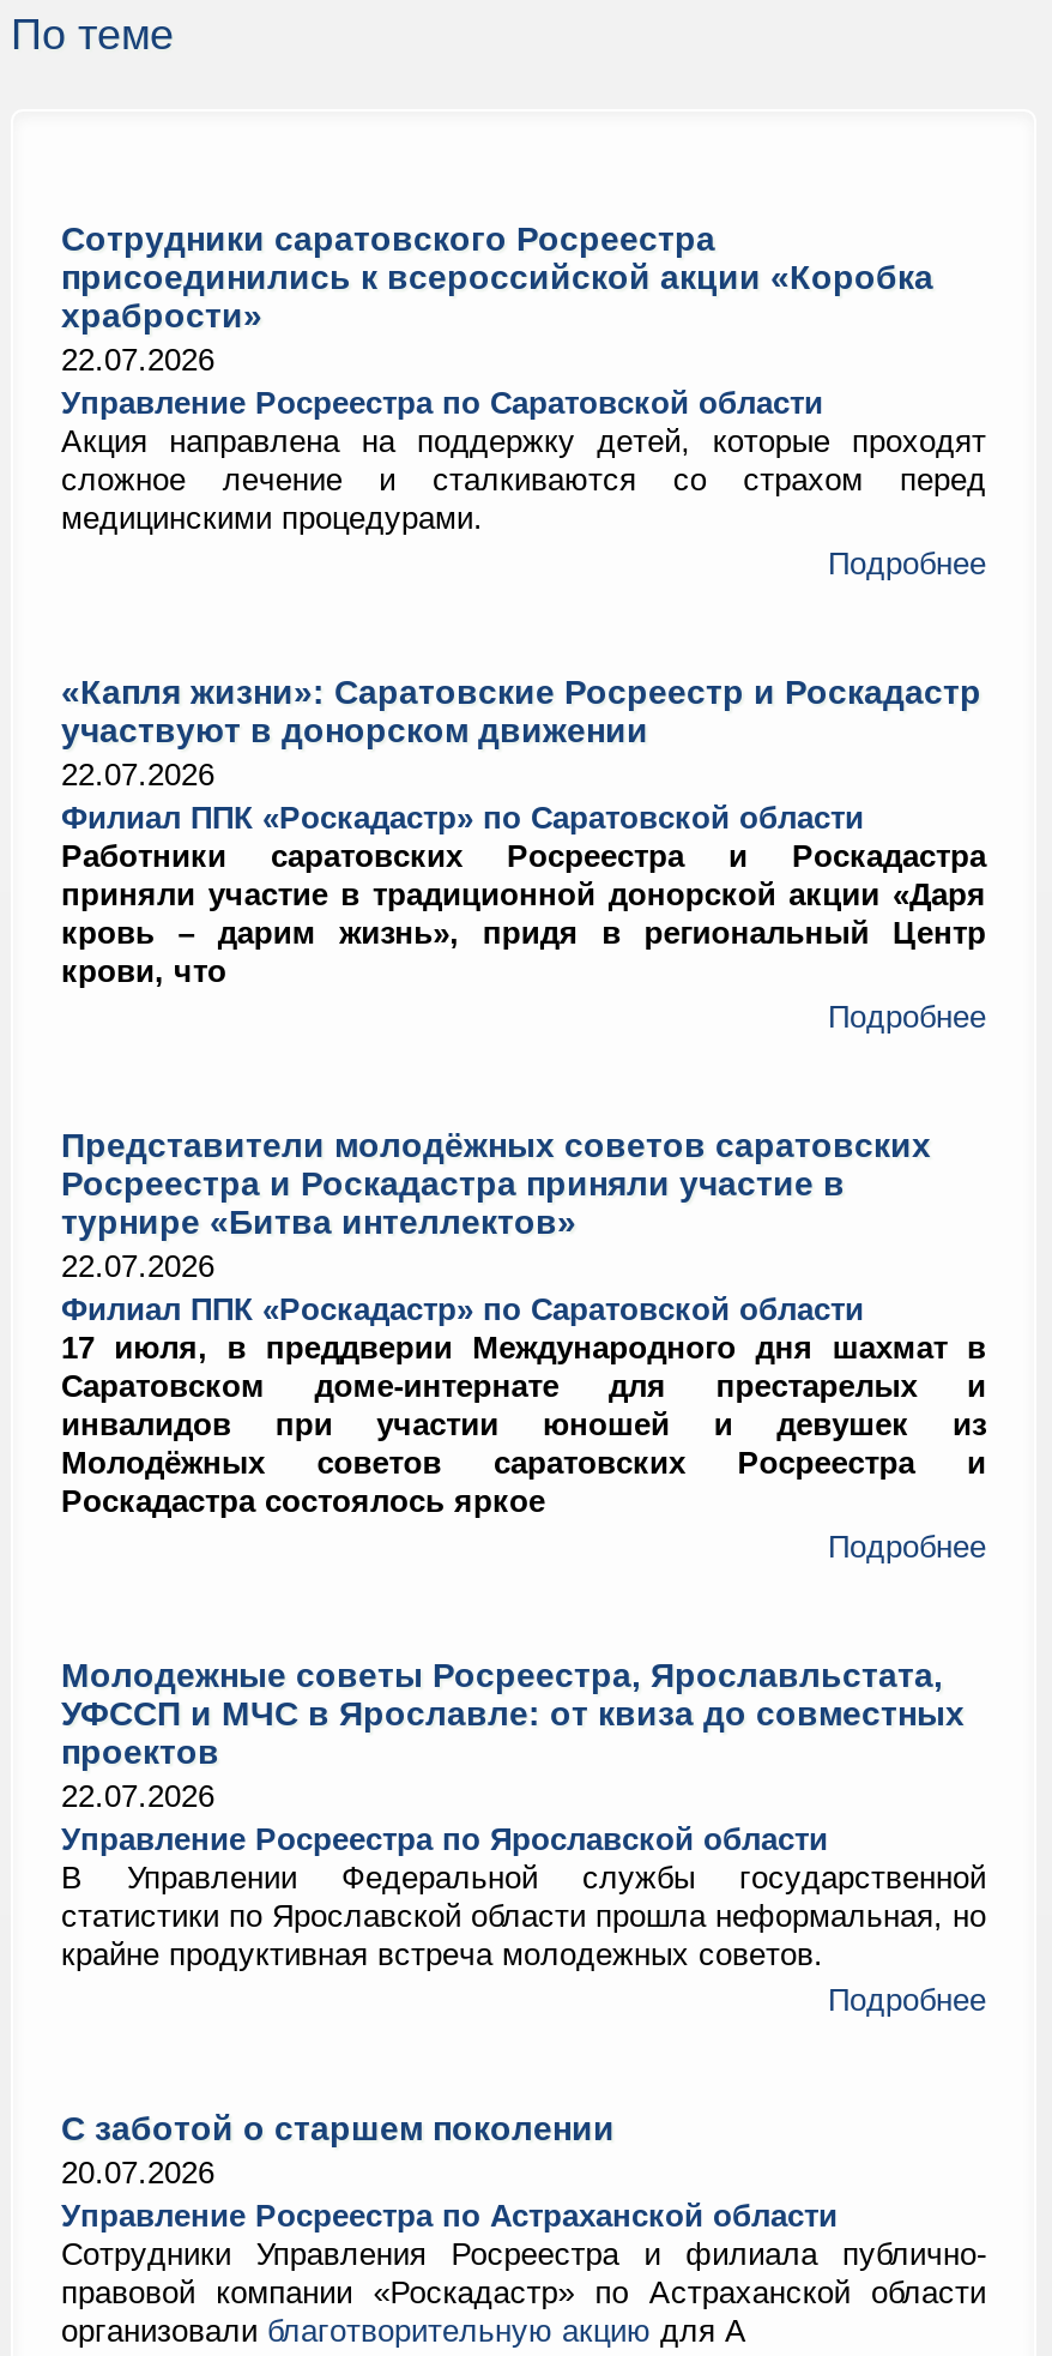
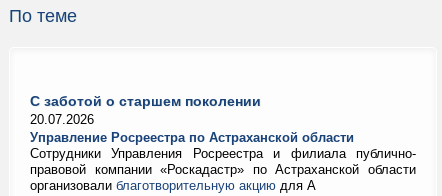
- Сотрудники саратовского Росреестра
- присоединились к всероссийской акции «Коробка
- храбрости»
- 22.07.2026
- Управление Росреестра по Саратовской области
- Акция направлена на поддержку детей, которые проходят
- сложное лечение и сталкиваются со страхом перед
- медицинскими процедурами.
- Подробнее
- «Капля жизни»: Саратовские Росреестр и Роскадастр
- участвуют в донорском движении
- 22.07.2026
- Филиал ППК «Роскадастр» по Саратовской области
- Работники саратовских Росреестра и Роскадастра
- приняли участие в традиционной донорской акции «Даря
- кровь – дарим жизнь», придя в региональный Центр
- крови, что
- Подробнее
- Представители молодёжных советов саратовских
- Росреестра и Роскадастра приняли участие в
- турнире «Битва интеллектов»
- 22.07.2026
- Филиал ППК «Роскадастр» по Саратовской области
- 17 июля, в преддверии Международного дня шахмат в
- Саратовском доме-интернате для престарелых и
- инвалидов при участии юношей и девушек из
- Молодёжных советов саратовских Росреестра и
- Роскадастра состоялось яркое
- Подробнее
- Молодежные советы Росреестра, Ярославльстата,
- УФССП и МЧС в Ярославле: от квиза до совместных
- проектов
- 22.07.2026
- Управление Росреестра по Ярославской области
- В Управлении Федеральной службы государственной
- статистики по Ярославской области прошла неформальная, но
- крайне продуктивная встреча молодежных советов.
- Подробнее
